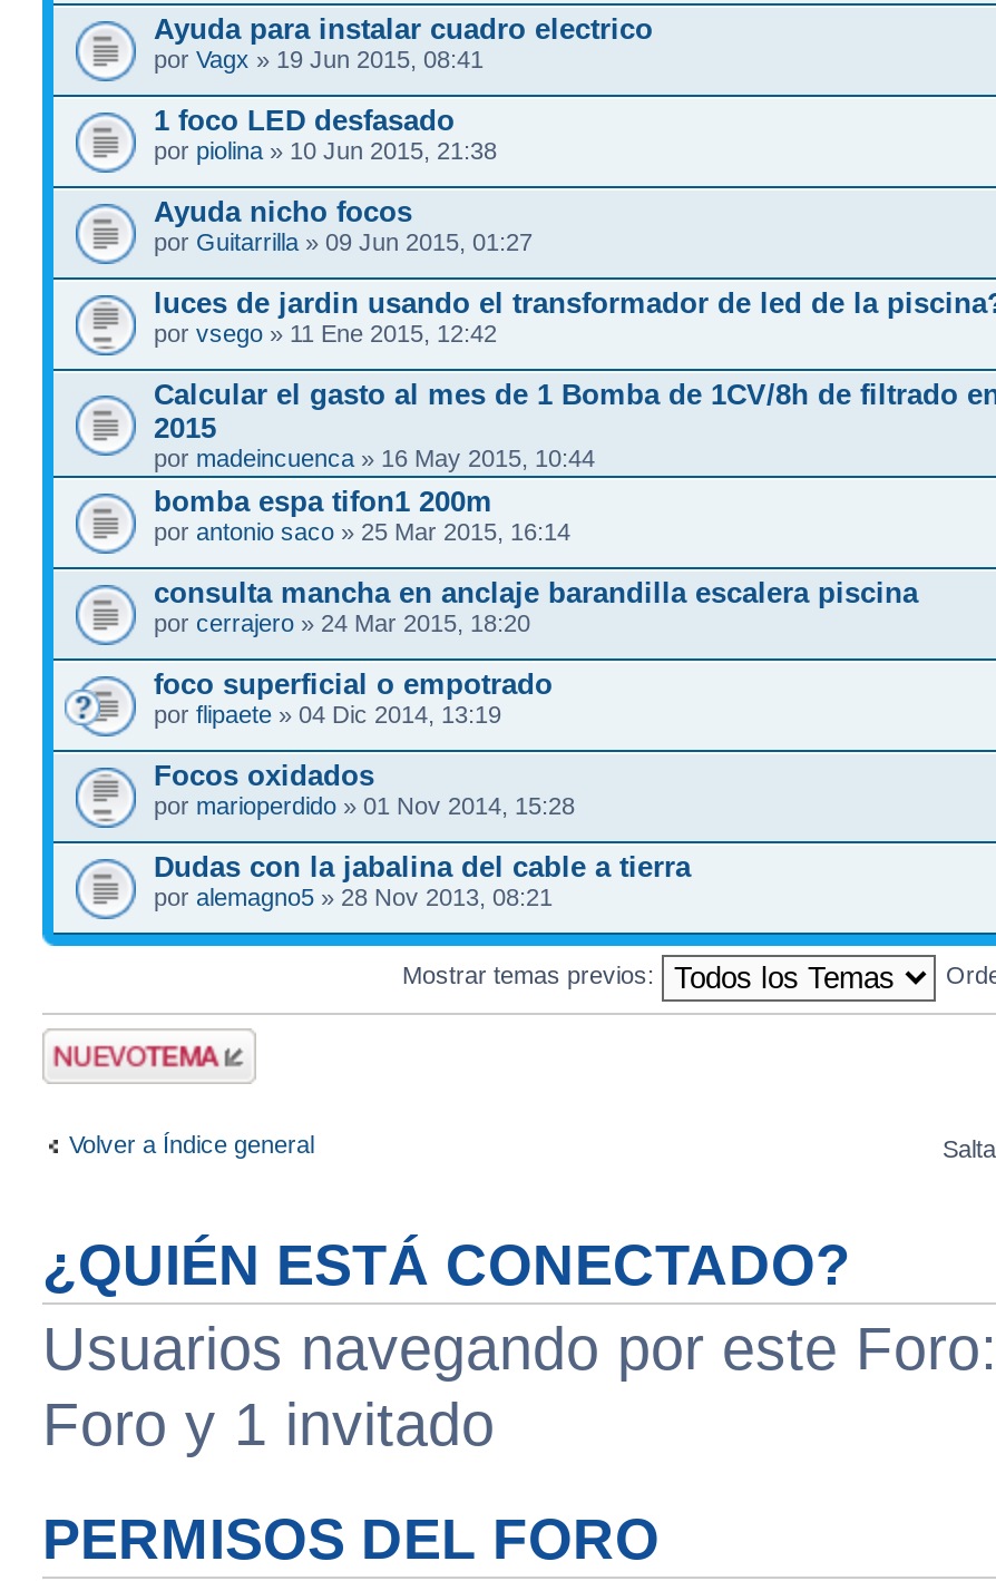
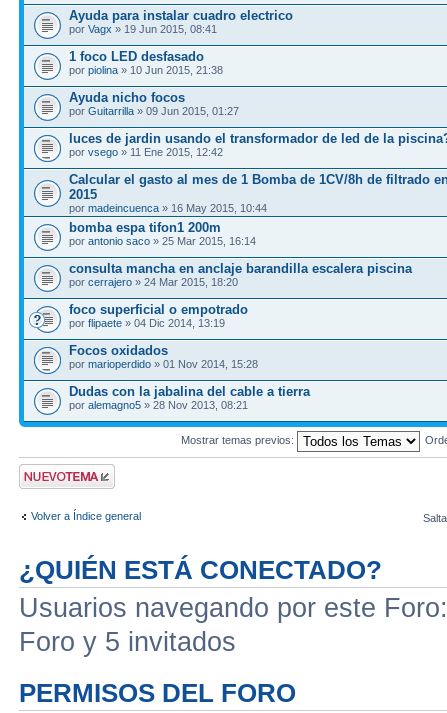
- Foro y 1 invitado
+ Foro y 5 invitados
